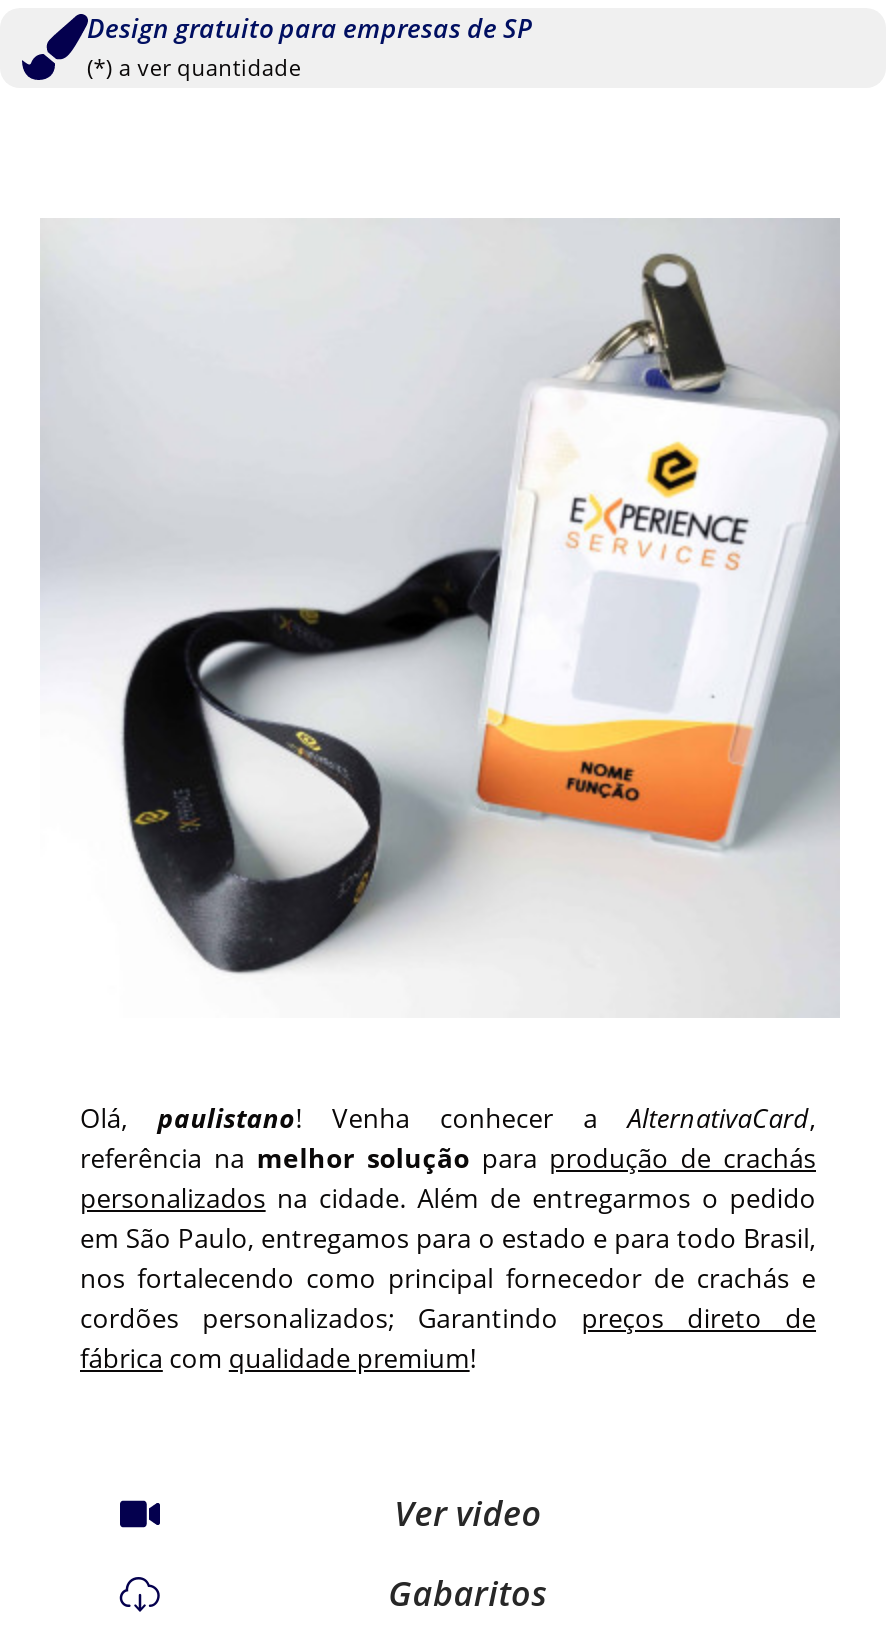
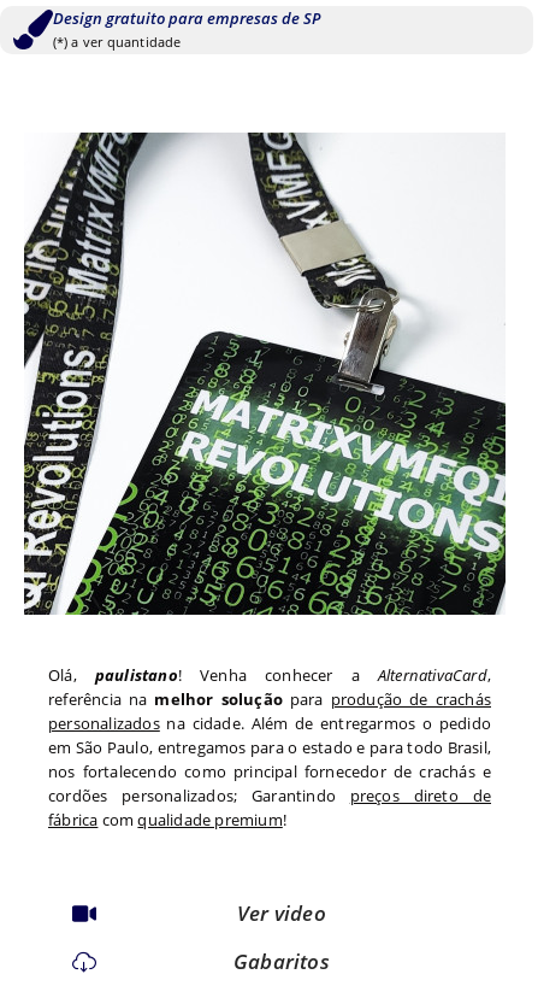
- [image]
+ [image]
